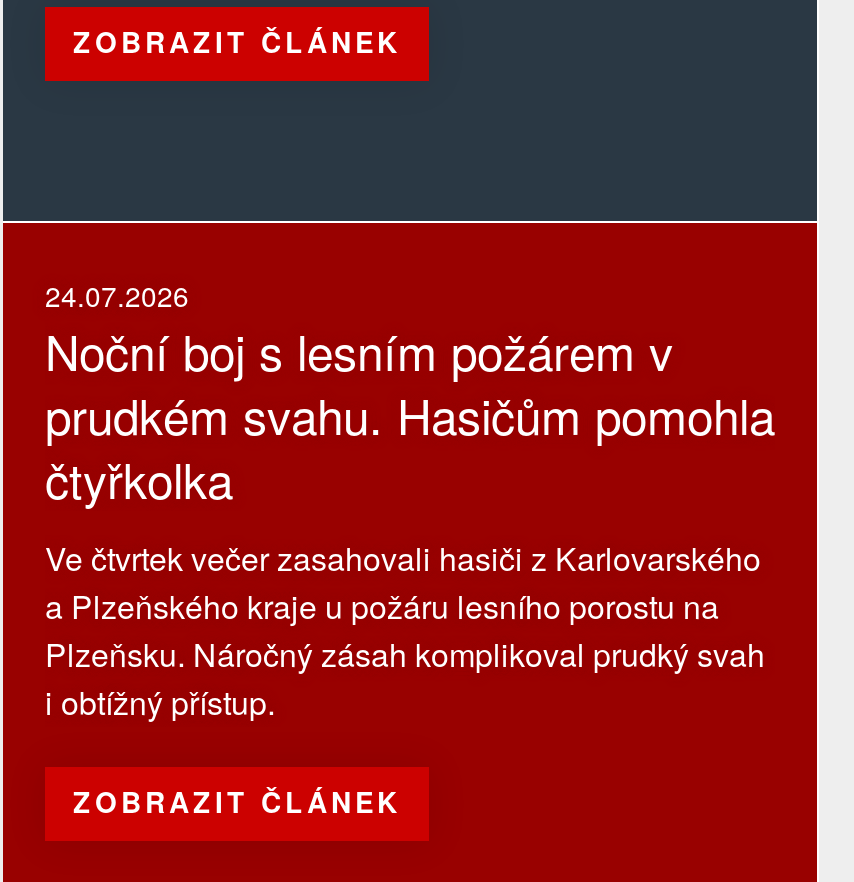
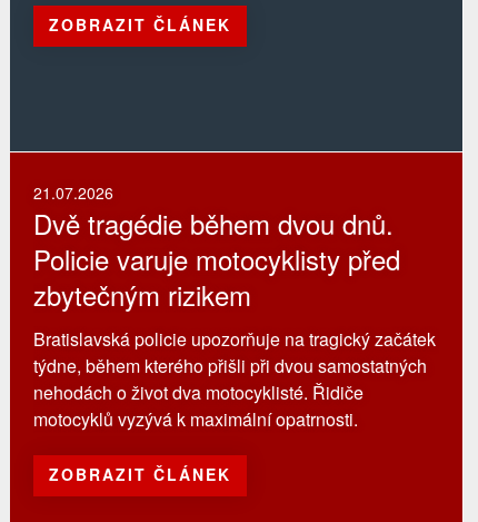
- 24.07.2026
- Noční boj s lesním požárem v
- prudkém svahu. Hasičům pomohla
- čtyřkolka
- Ve čtvrtek večer zasahovali hasiči z Karlovarského
- a Plzeňského kraje u požáru lesního porostu na
- Plzeňsku. Náročný zásah komplikoval prudký svah
- i obtížný přístup.
+ 21.07.2026
+ Dvě tragédie během dvou dnů.
+ Policie varuje motocyklisty před
+ zbytečným rizikem
+ Bratislavská policie upozorňuje na tragický začátek
+ týdne, během kterého přišli při dvou samostatných
+ nehodách o život dva motocyklisté. Řidiče
+ motocyklů vyzývá k maximální opatrnosti.
